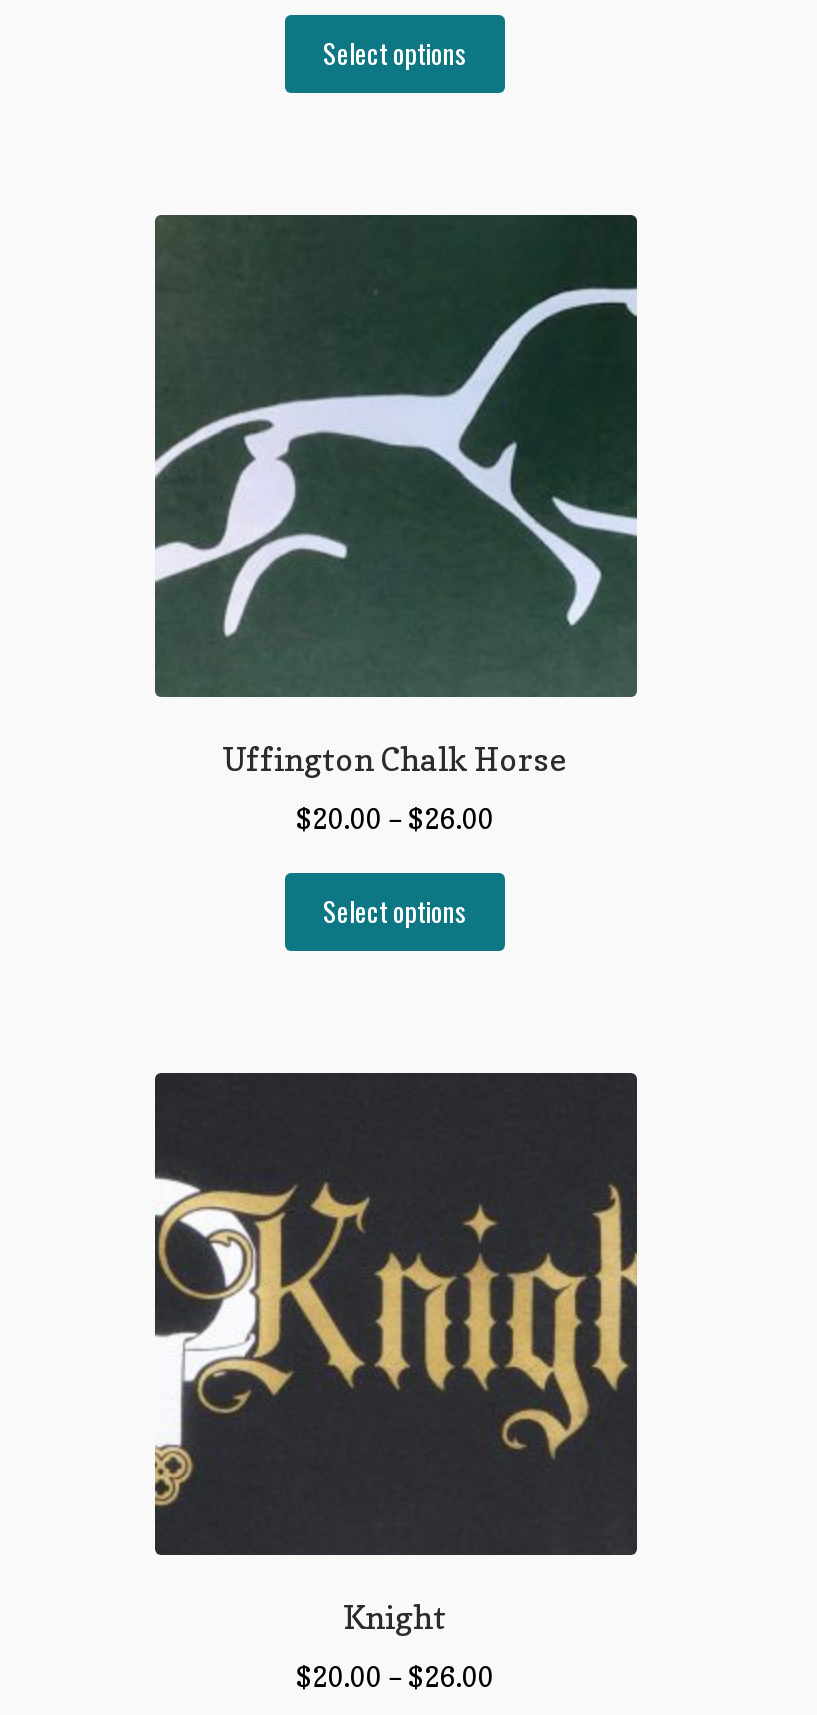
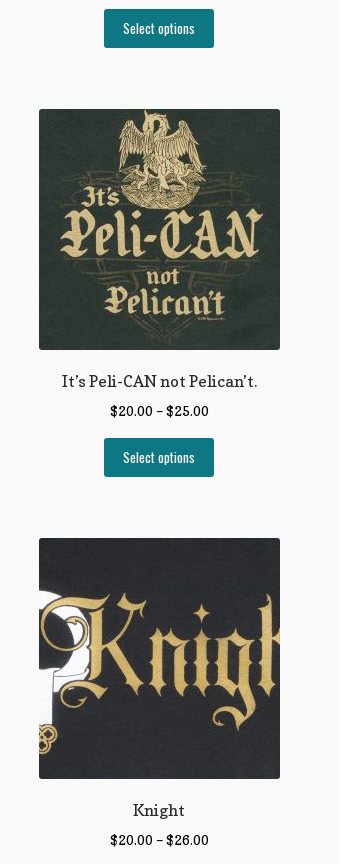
- [image]
- Uffington Chalk Horse
+ [image]
+ It’s Peli-CAN not Pelican’t.

- $20.00 – $26.00
+ $20.00 – $25.00
